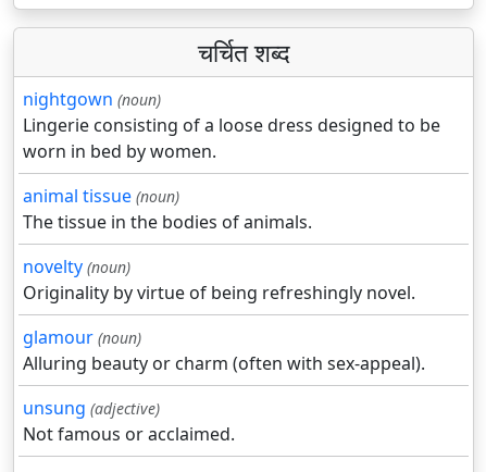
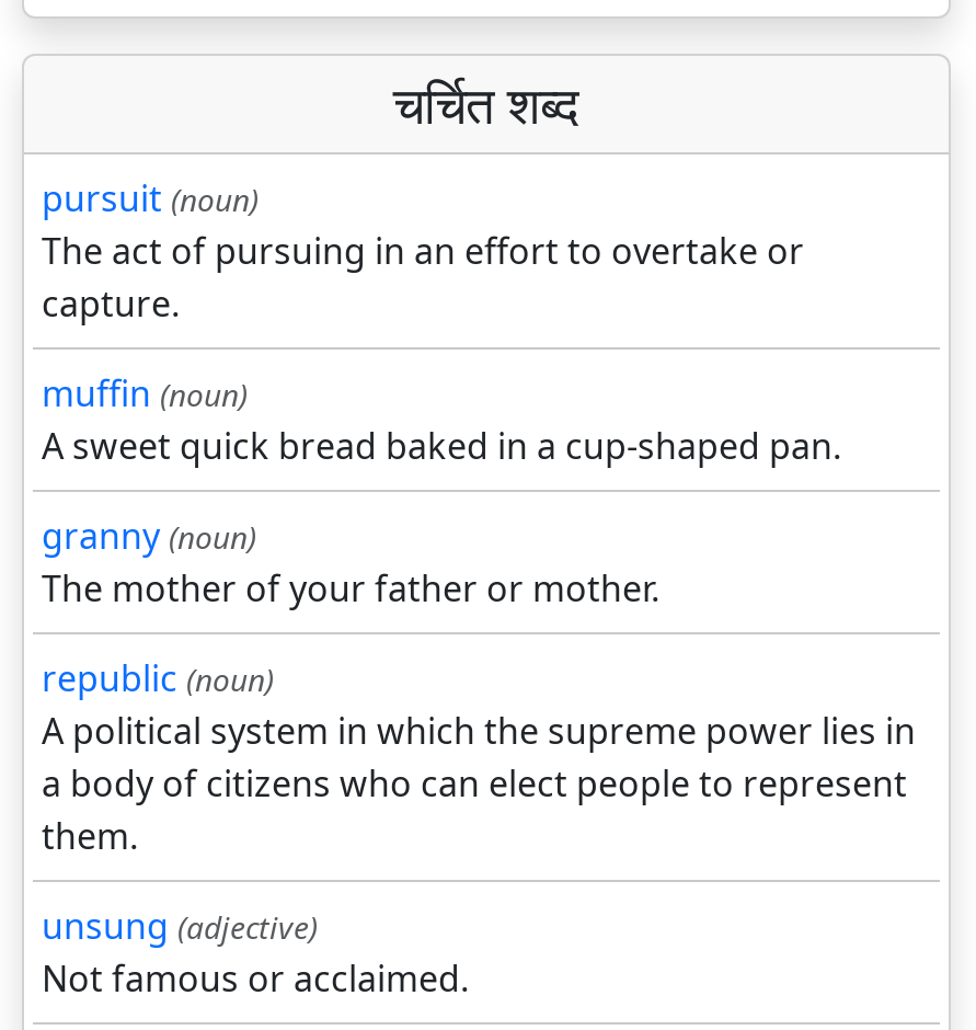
- nightgown (noun)
- Lingerie consisting of a loose dress designed to be
- worn in bed by women.
+ pursuit (noun)
+ The act of pursuing in an effort to overtake or
+ capture.

- animal tissue (noun)
- The tissue in the bodies of animals.
+ muffin (noun)
+ A sweet quick bread baked in a cup-shaped pan.

- novelty (noun)
- Originality by virtue of being refreshingly novel.
+ granny (noun)
+ The mother of your father or mother.

- glamour (noun)
- Alluring beauty or charm (often with sex-appeal).
+ republic (noun)
+ A political system in which the supreme power lies in
+ a body of citizens who can elect people to represent
+ them.
